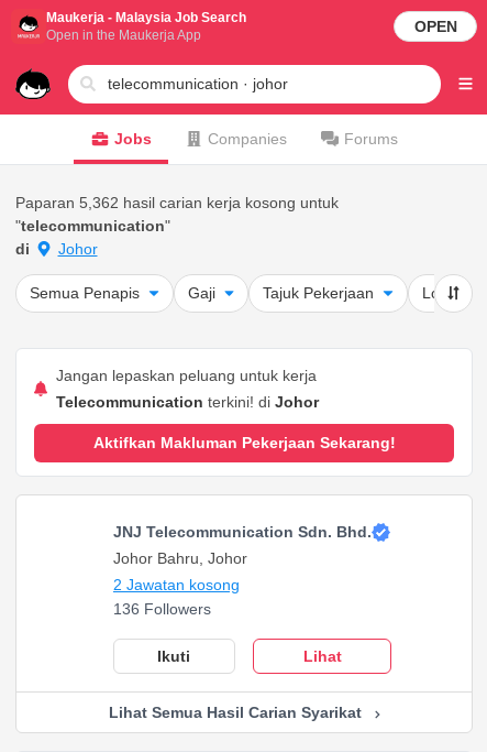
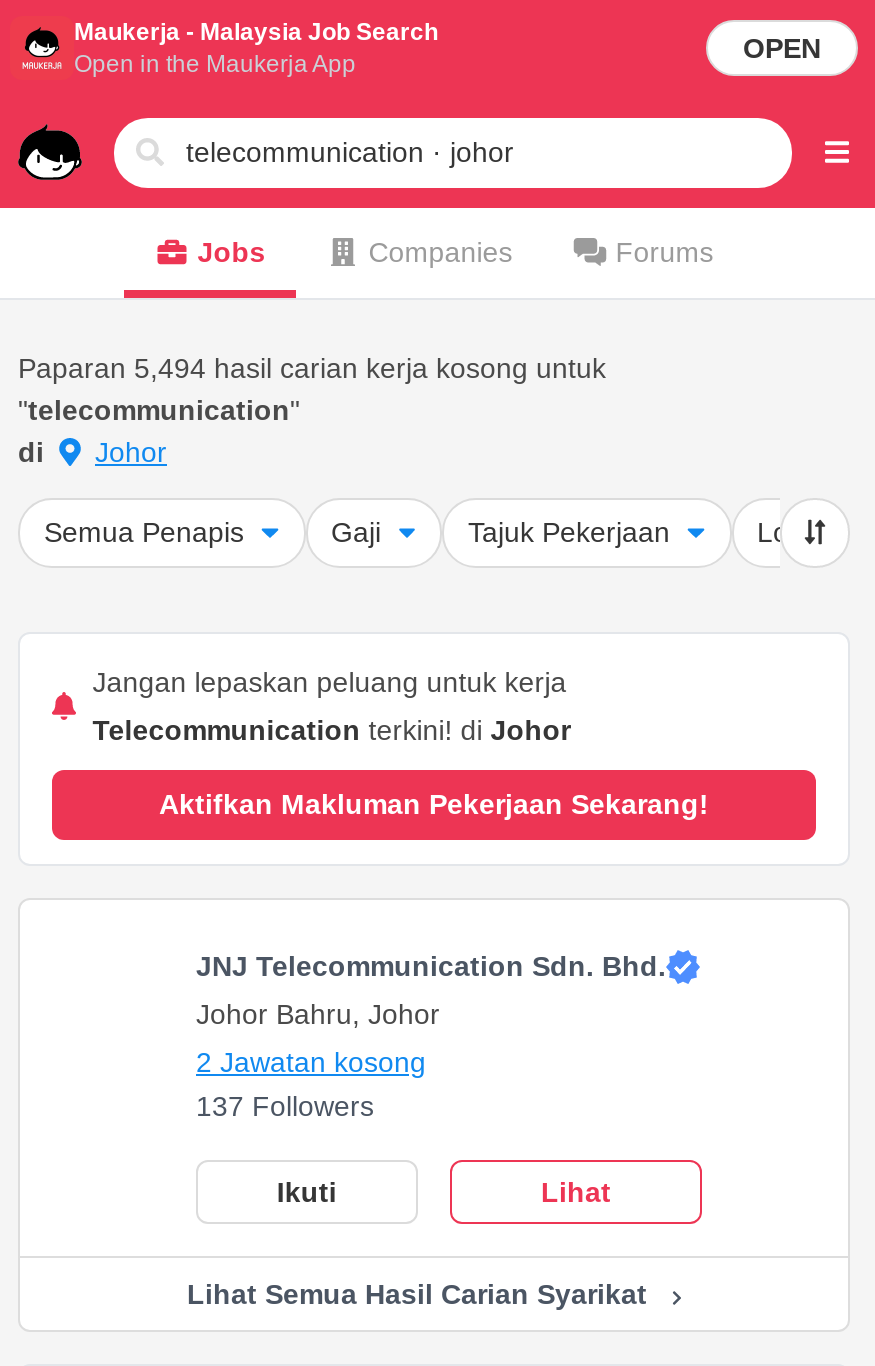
- Paparan 5,362 hasil carian kerja kosong untuk
+ Paparan 5,494 hasil carian kerja kosong untuk

- 136 Followers
+ 137 Followers
